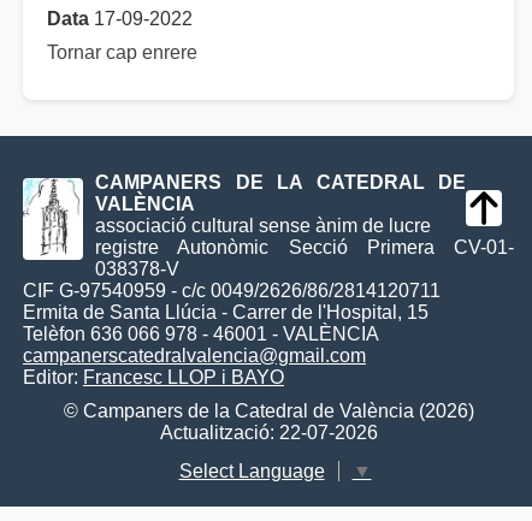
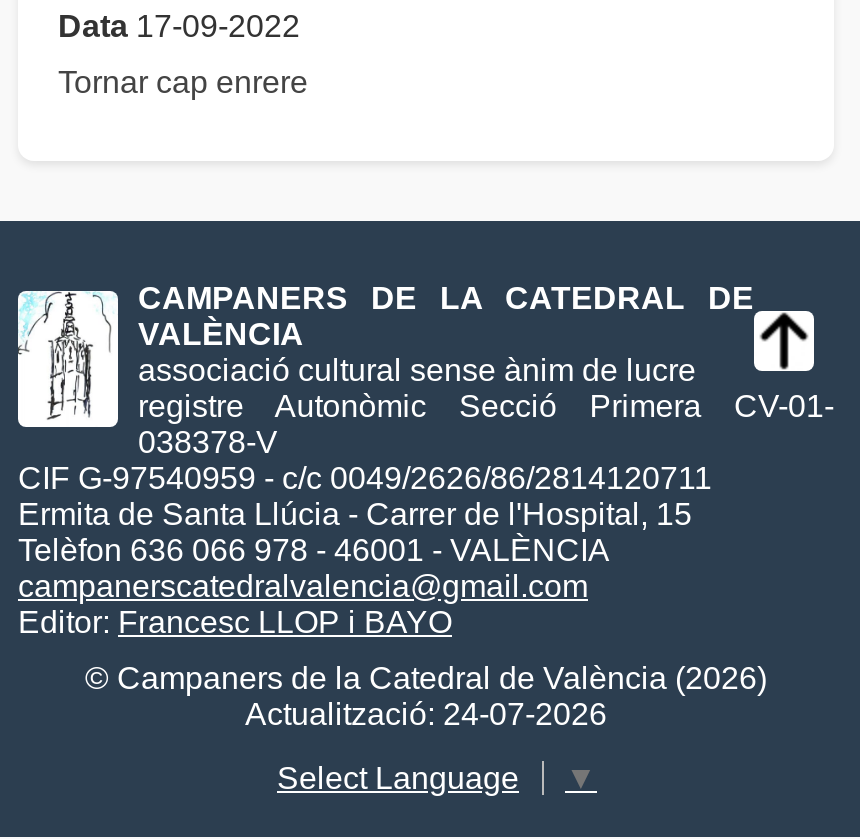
- Actualització: 22-07-2026
+ Actualització: 24-07-2026
